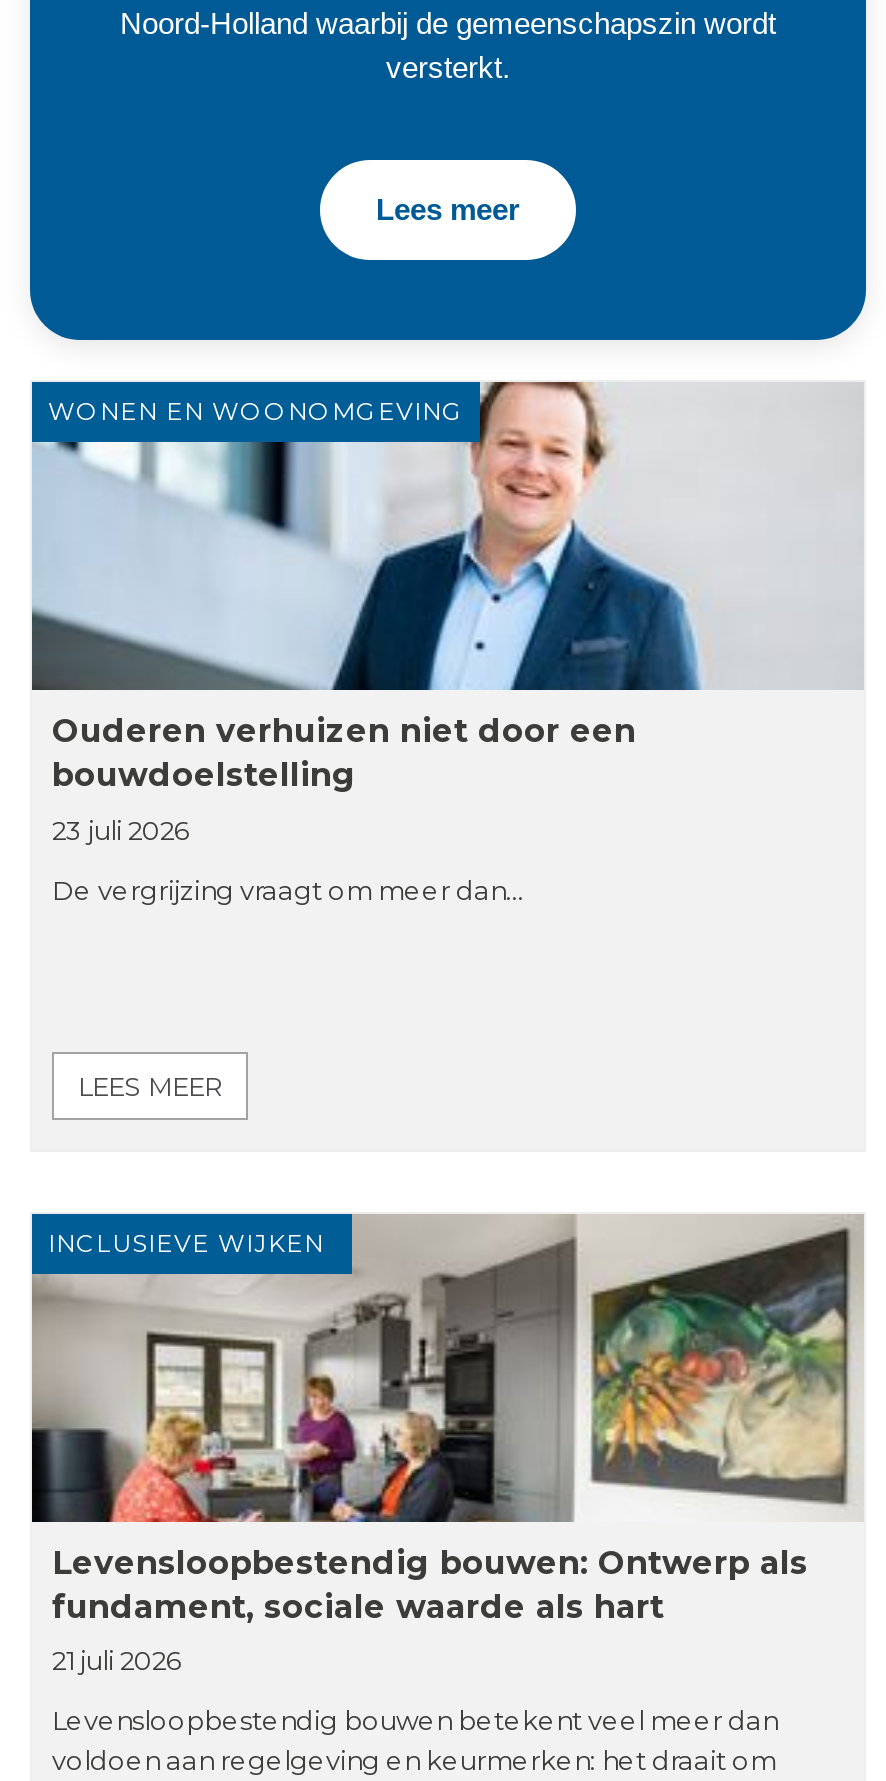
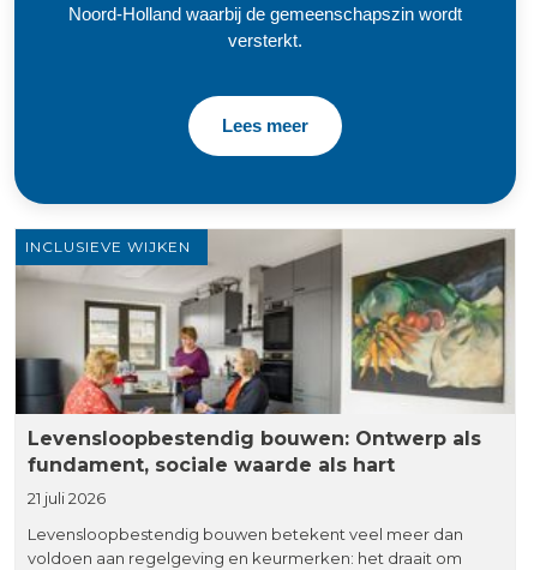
- [image]
- WONEN EN WOONOMGEVING

- Ouderen verhuizen niet door een
- bouwdoelstelling
- 23 juli 2026
- De vergrijzing vraagt om meer dan…

- LEES MEER
